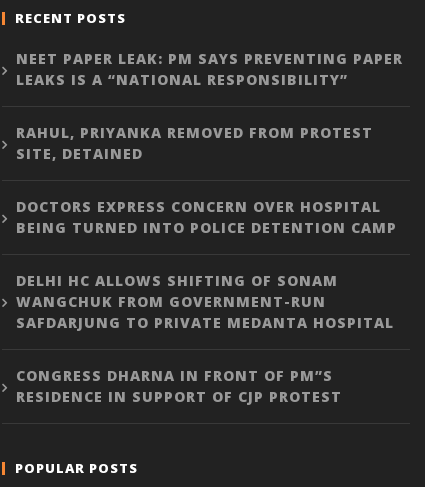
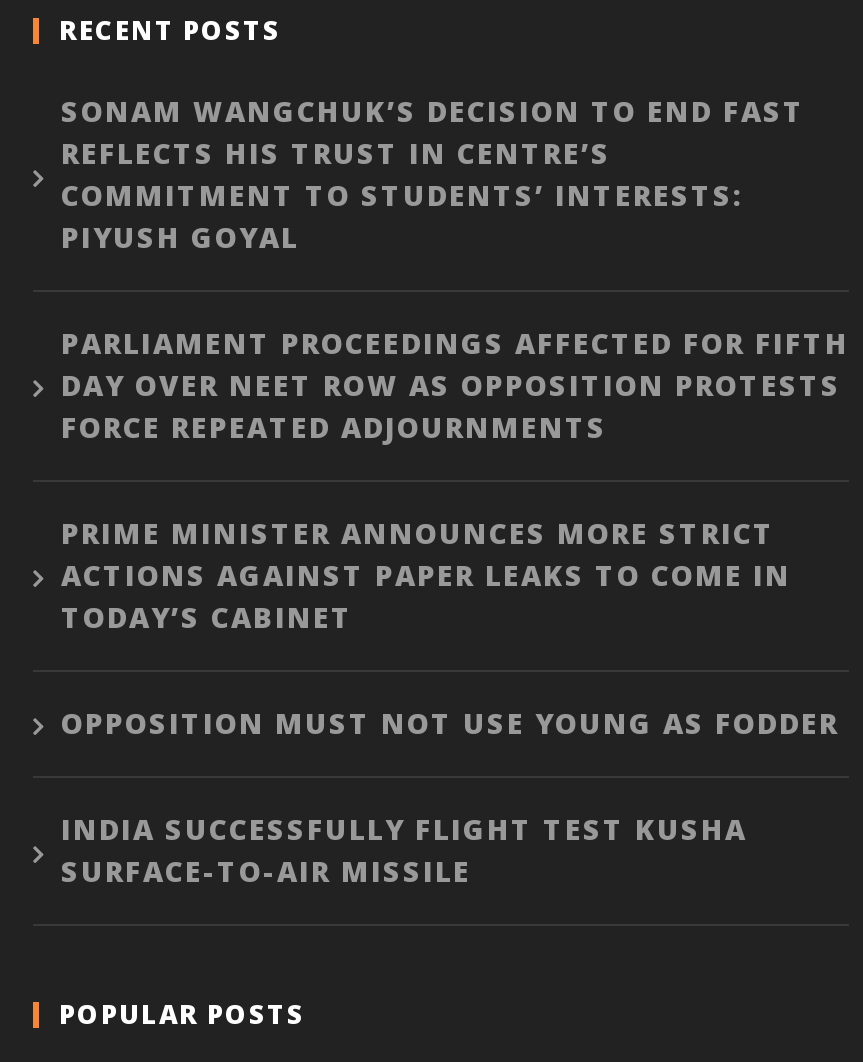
- NEET PAPER LEAK: PM SAYS PREVENTING PAPER
- LEAKS IS A “NATIONAL RESPONSIBILITY”
+ SONAM WANGCHUK’S DECISION TO END FAST
+ REFLECTS HIS TRUST IN CENTRE’S
+ COMMITMENT TO STUDENTS’ INTERESTS:
+ PIYUSH GOYAL

- RAHUL, PRIYANKA REMOVED FROM PROTEST
- SITE, DETAINED
+ PARLIAMENT PROCEEDINGS AFFECTED FOR FIFTH
+ DAY OVER NEET ROW AS OPPOSITION PROTESTS
+ FORCE REPEATED ADJOURNMENTS

- DOCTORS EXPRESS CONCERN OVER HOSPITAL
- BEING TURNED INTO POLICE DETENTION CAMP
+ PRIME MINISTER ANNOUNCES MORE STRICT
+ ACTIONS AGAINST PAPER LEAKS TO COME IN
+ TODAY’S CABINET

- DELHI HC ALLOWS SHIFTING OF SONAM
- WANGCHUK FROM GOVERNMENT-RUN
- SAFDARJUNG TO PRIVATE MEDANTA HOSPITAL
+ OPPOSITION MUST NOT USE YOUNG AS FODDER

- CONGRESS DHARNA IN FRONT OF PM”S
- RESIDENCE IN SUPPORT OF CJP PROTEST
+ INDIA SUCCESSFULLY FLIGHT TEST KUSHA
+ SURFACE-TO-AIR MISSILE
